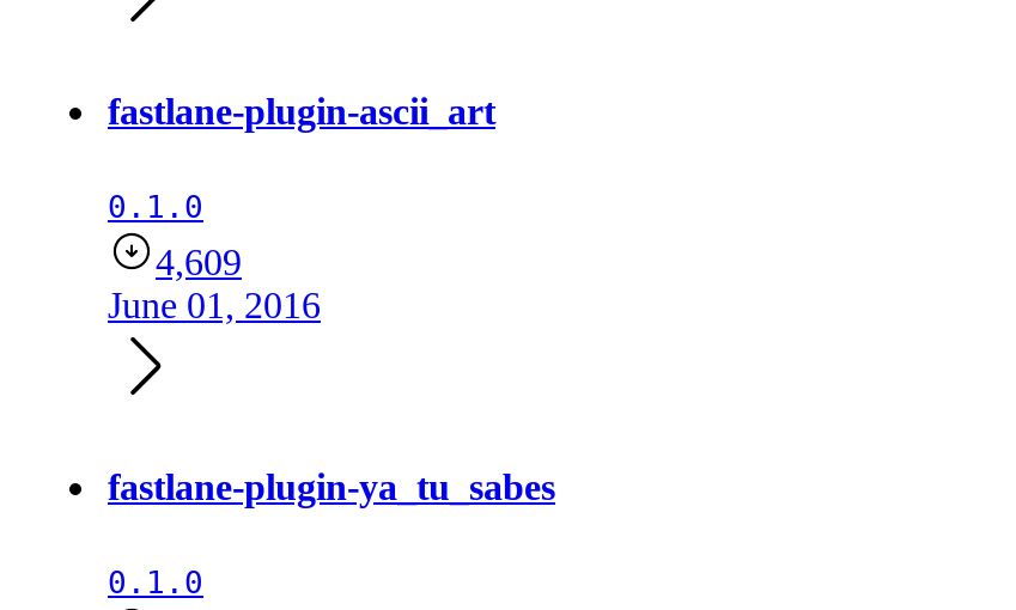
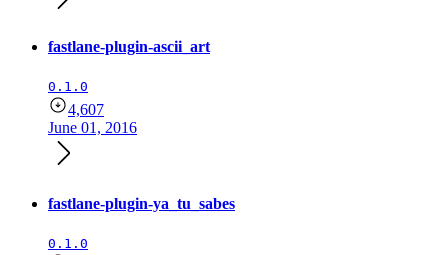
- 4,609
+ 4,607
